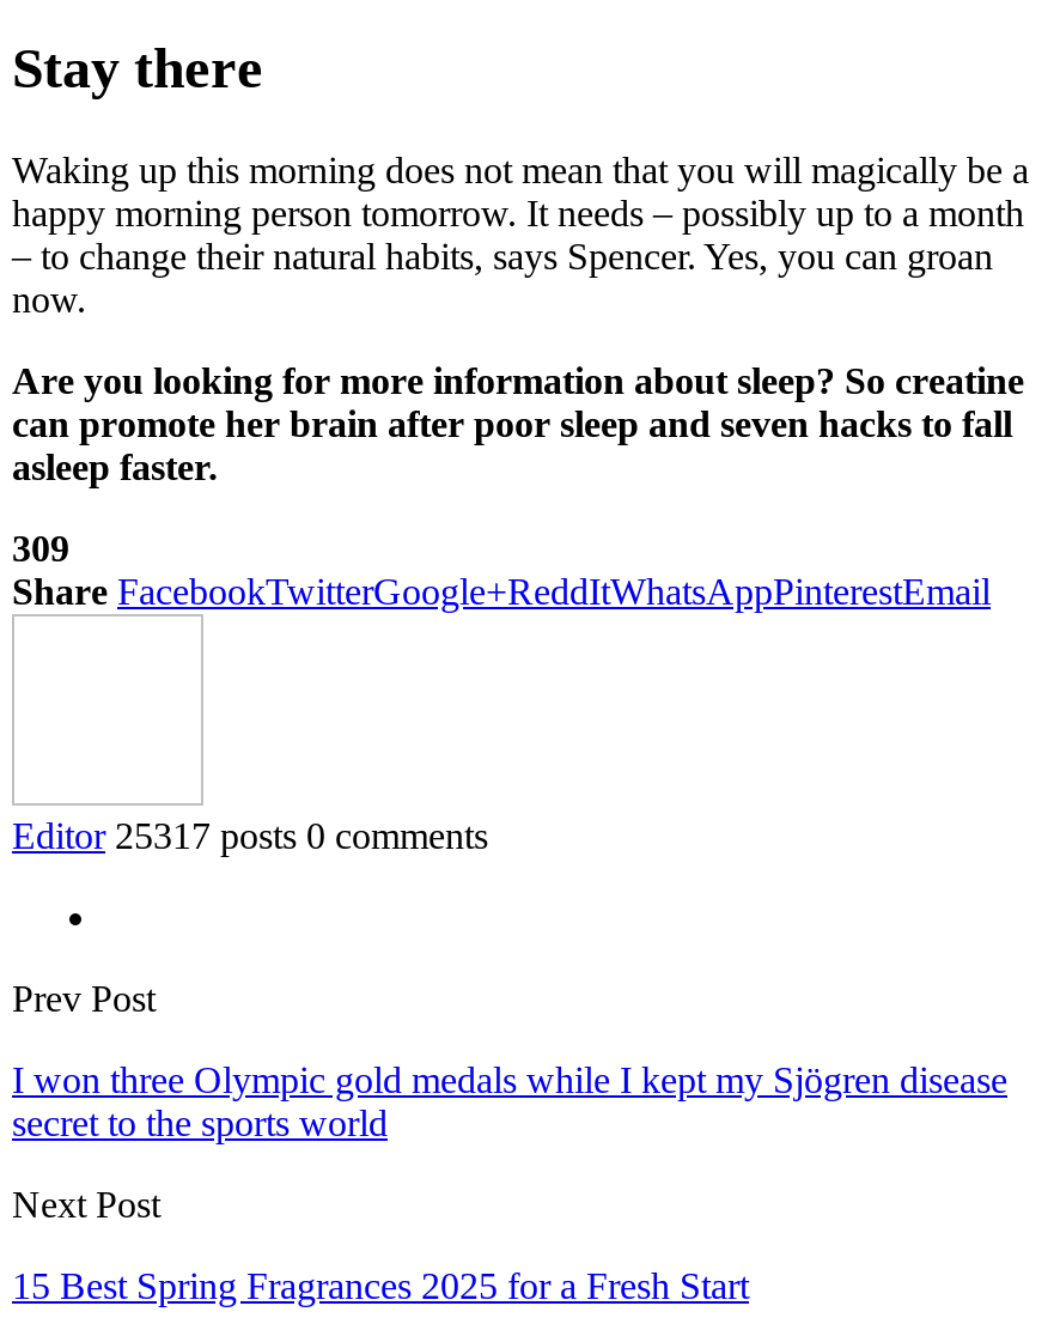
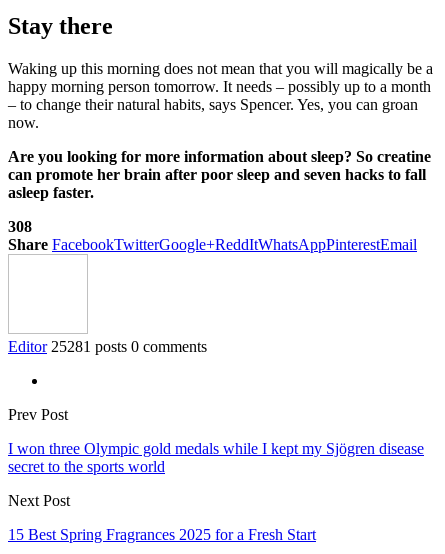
- 309
+ 308

- Editor 25317 posts 0 comments
+ Editor 25281 posts 0 comments
